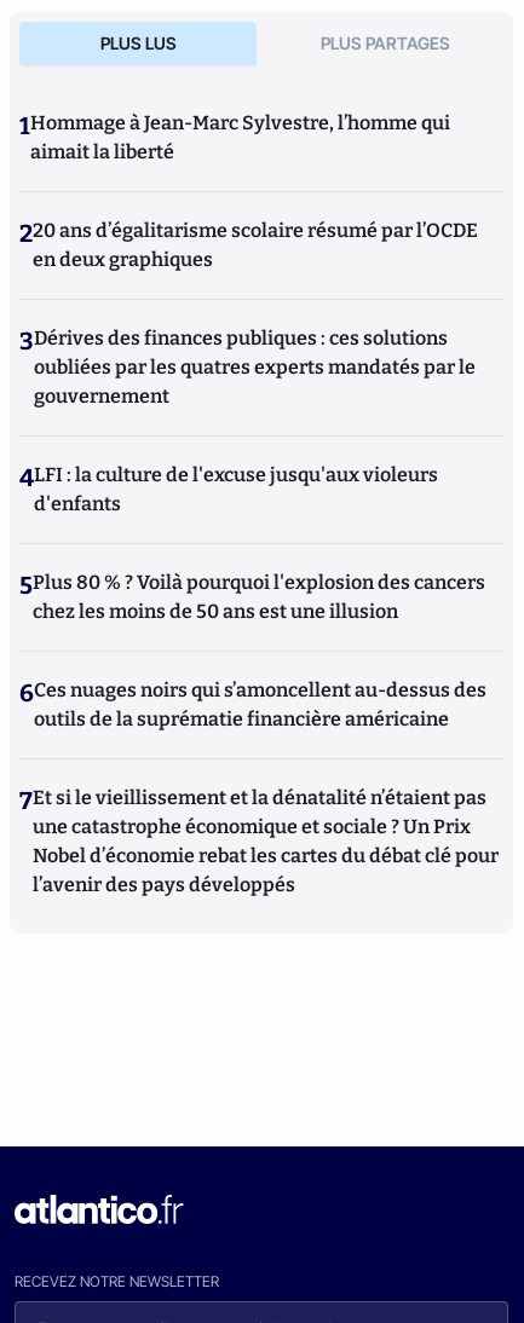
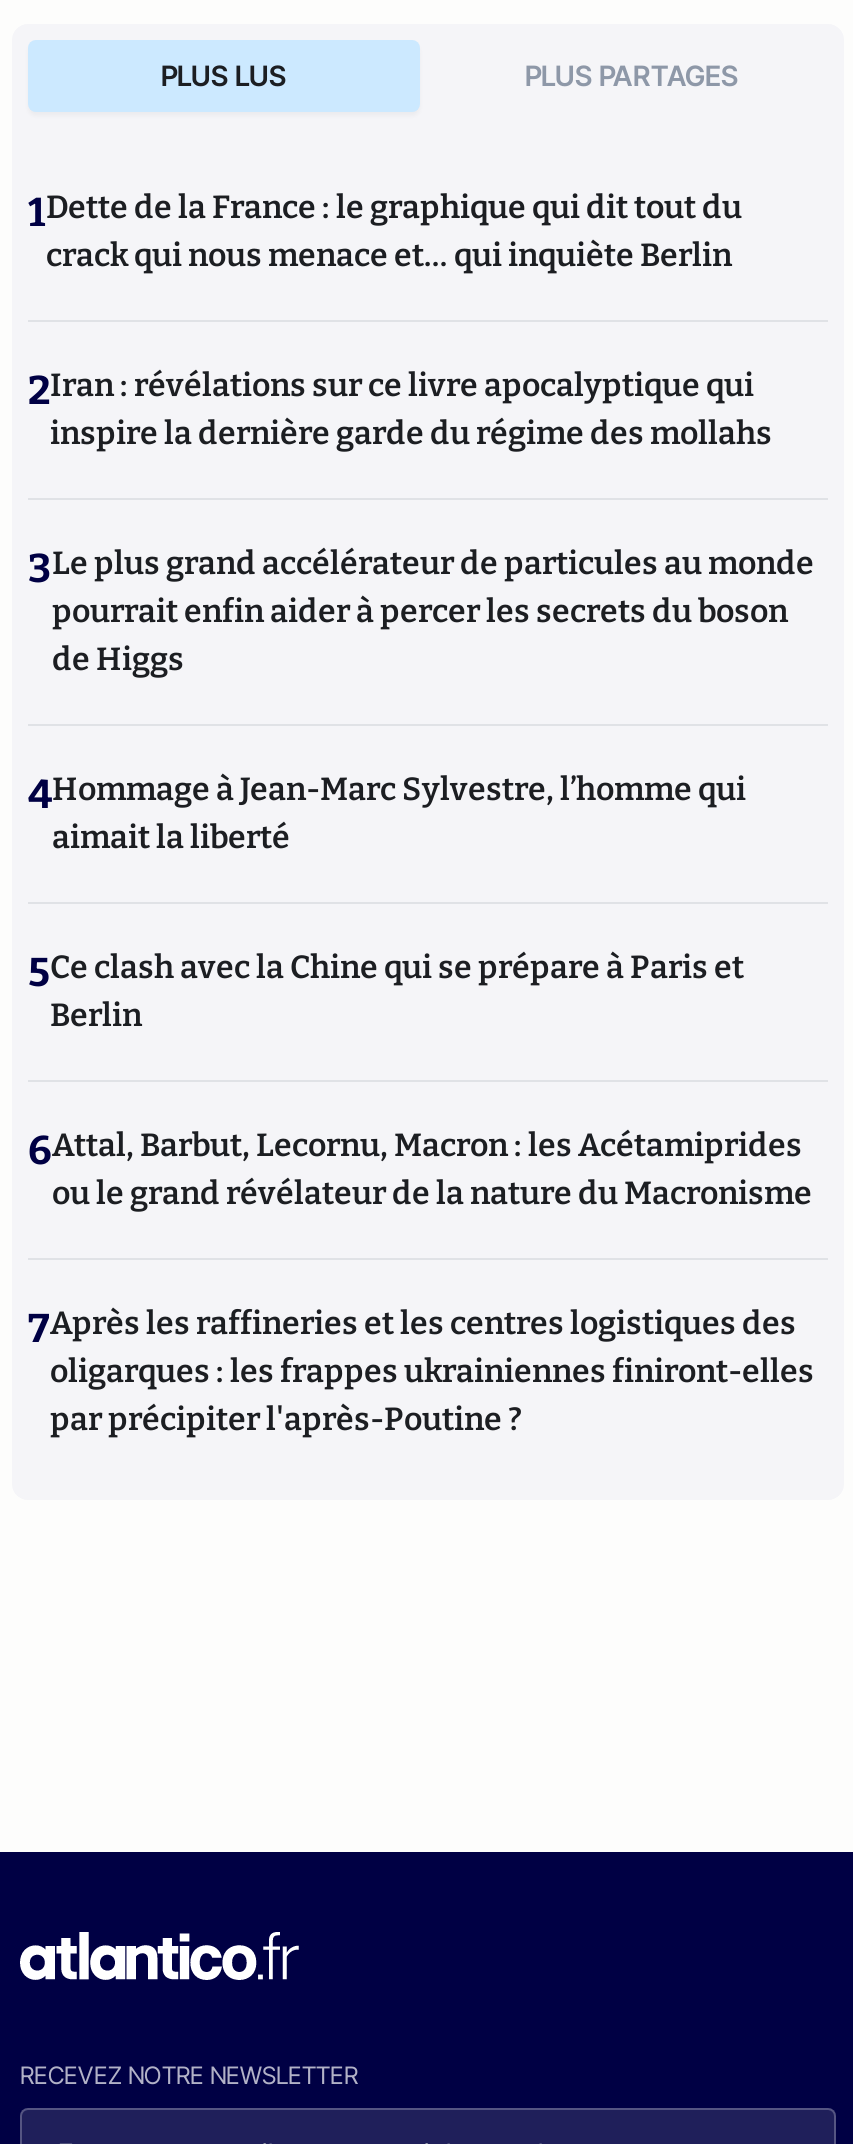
- 1Hommage à Jean-Marc Sylvestre, l’homme qui
+ 1Dette de la France : le graphique qui dit tout du
+ crack qui nous menace et… qui inquiète Berlin
+ 2Iran : révélations sur ce livre apocalyptique qui
+ inspire la dernière garde du régime des mollahs
+ 3Le plus grand accélérateur de particules au monde
+ pourrait enfin aider à percer les secrets du boson
+ de Higgs
+ 4Hommage à Jean-Marc Sylvestre, l’homme qui

moved down: aimait la liberté

- 220 ans d’égalitarisme scolaire résumé par l’OCDE
- en deux graphiques
- 3Dérives des finances publiques : ces solutions
- oubliées par les quatres experts mandatés par le
- gouvernement
- 4LFI : la culture de l'excuse jusqu'aux violeurs
- d'enfants
- 5Plus 80 % ? Voilà pourquoi l'explosion des cancers
- chez les moins de 50 ans est une illusion
- 6Ces nuages noirs qui s’amoncellent au-dessus des
- outils de la suprématie financière américaine
- 7Et si le vieillissement et la dénatalité n’étaient pas
- une catastrophe économique et sociale ? Un Prix
- Nobel d’économie rebat les cartes du débat clé pour
- l’avenir des pays développés
+ 5Ce clash avec la Chine qui se prépare à Paris et
+ Berlin
+ 6Attal, Barbut, Lecornu, Macron : les Acétamiprides
+ ou le grand révélateur de la nature du Macronisme
+ 7Après les raffineries et les centres logistiques des
+ oligarques : les frappes ukrainiennes finiront-elles
+ par précipiter l'après-Poutine ?
